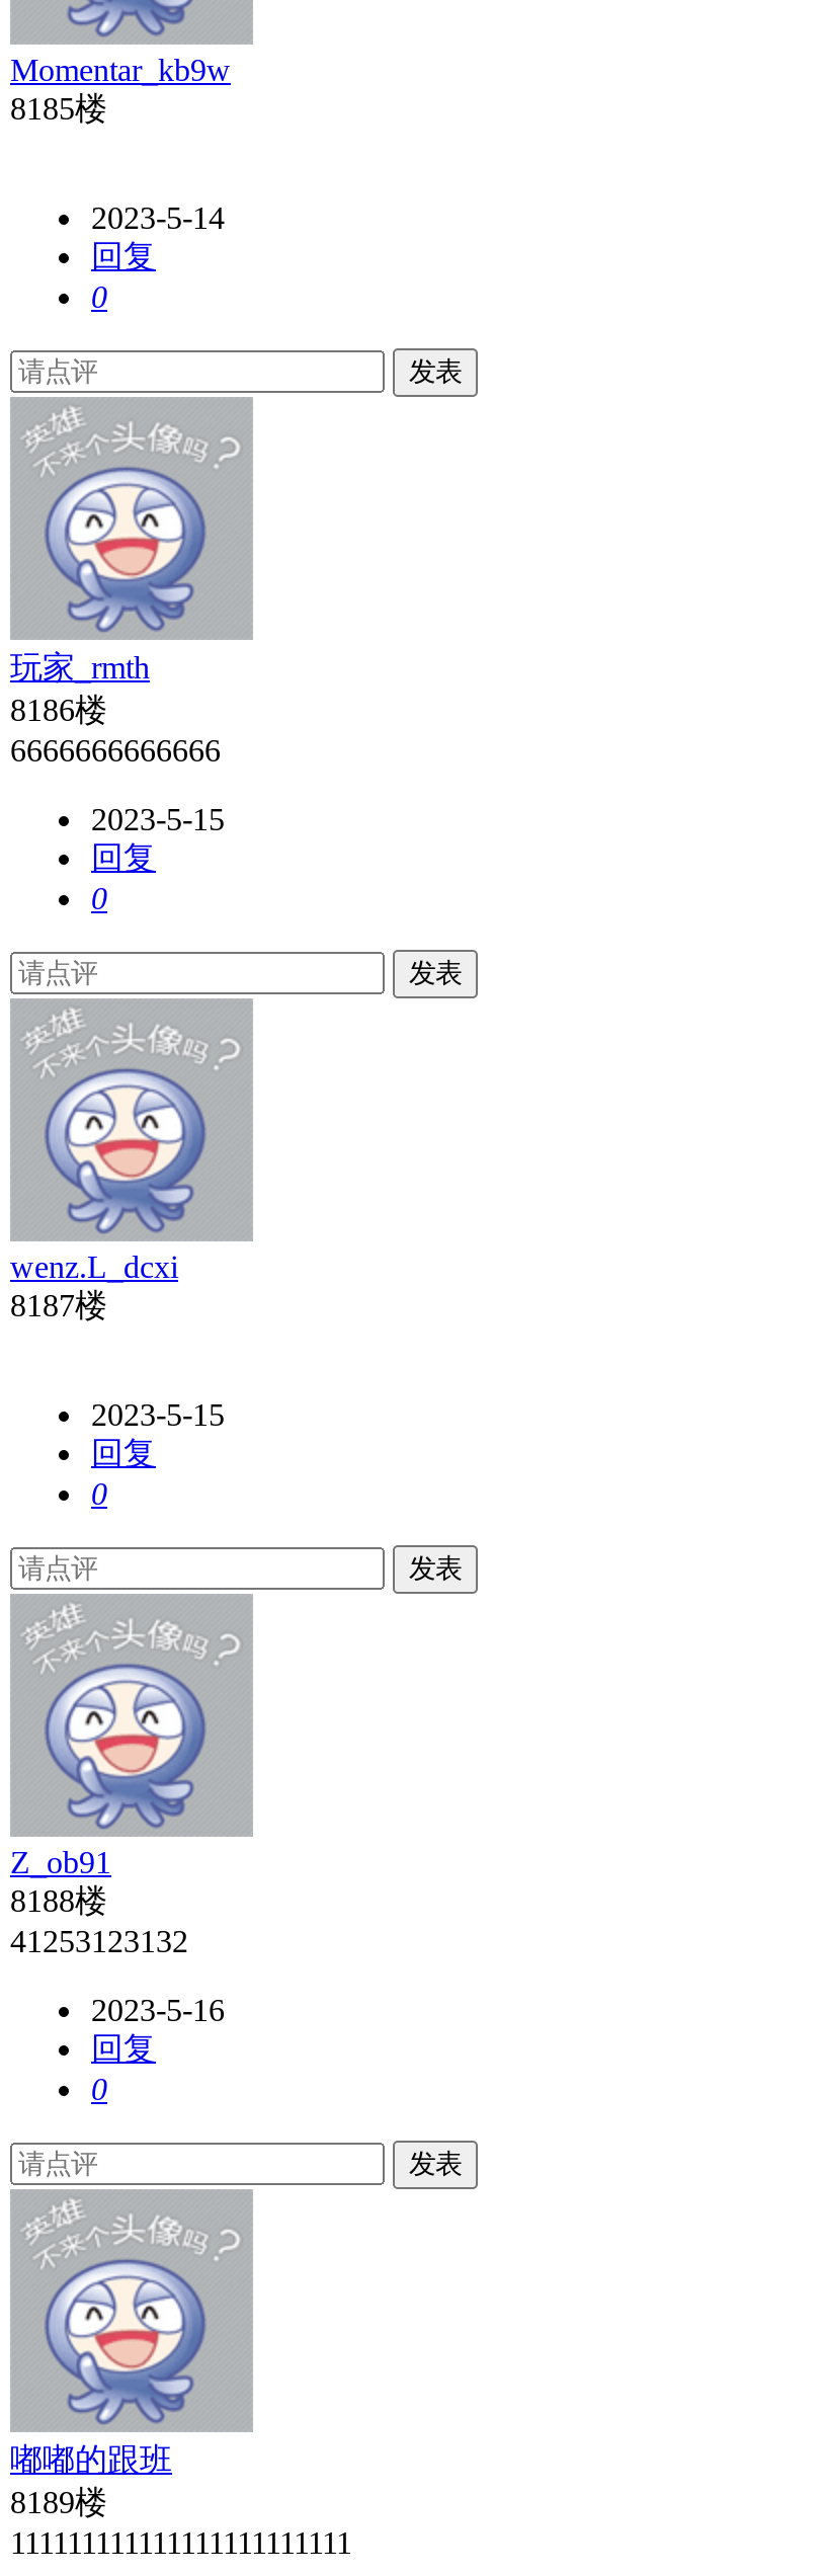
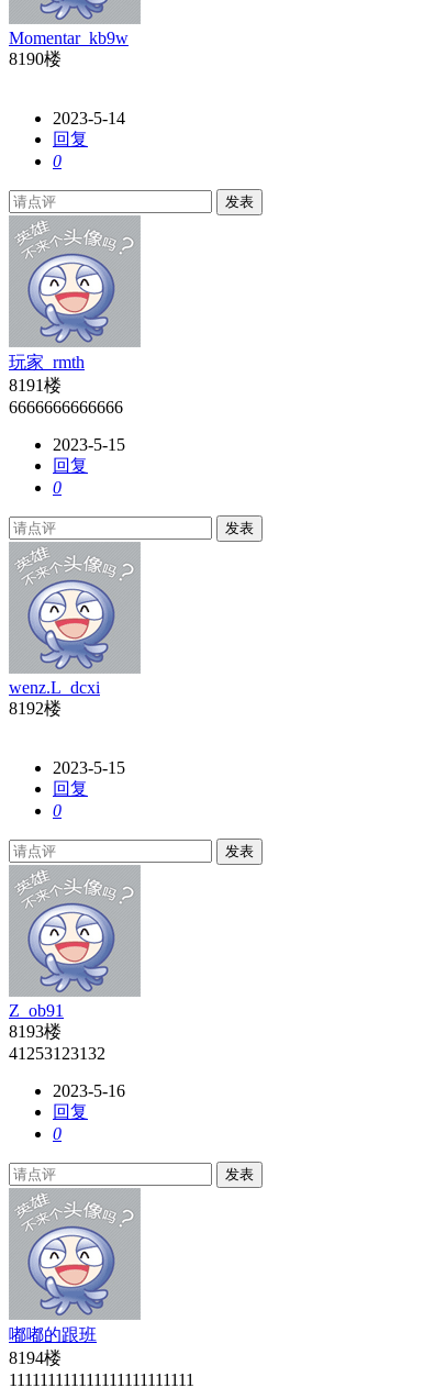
- 8185楼
+ 8190楼

- 8186楼
+ 8191楼

- 8187楼
+ 8192楼

- 8188楼
+ 8193楼

- 8189楼
+ 8194楼
